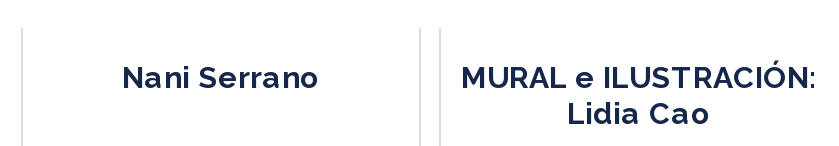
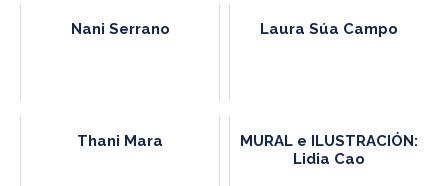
+ Thani Mara

+ Laura Súa Campo
